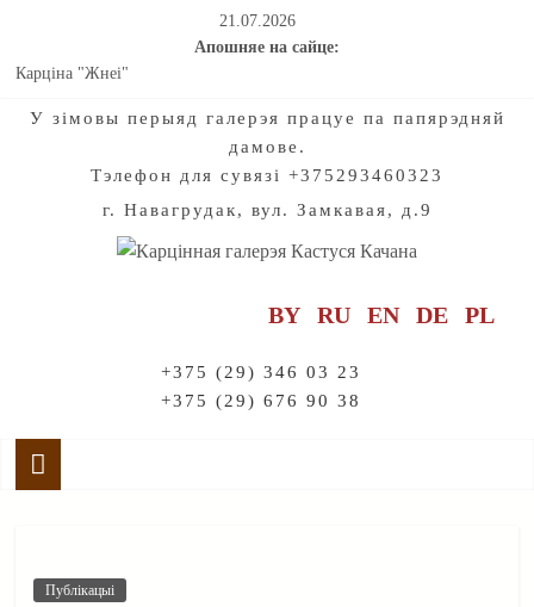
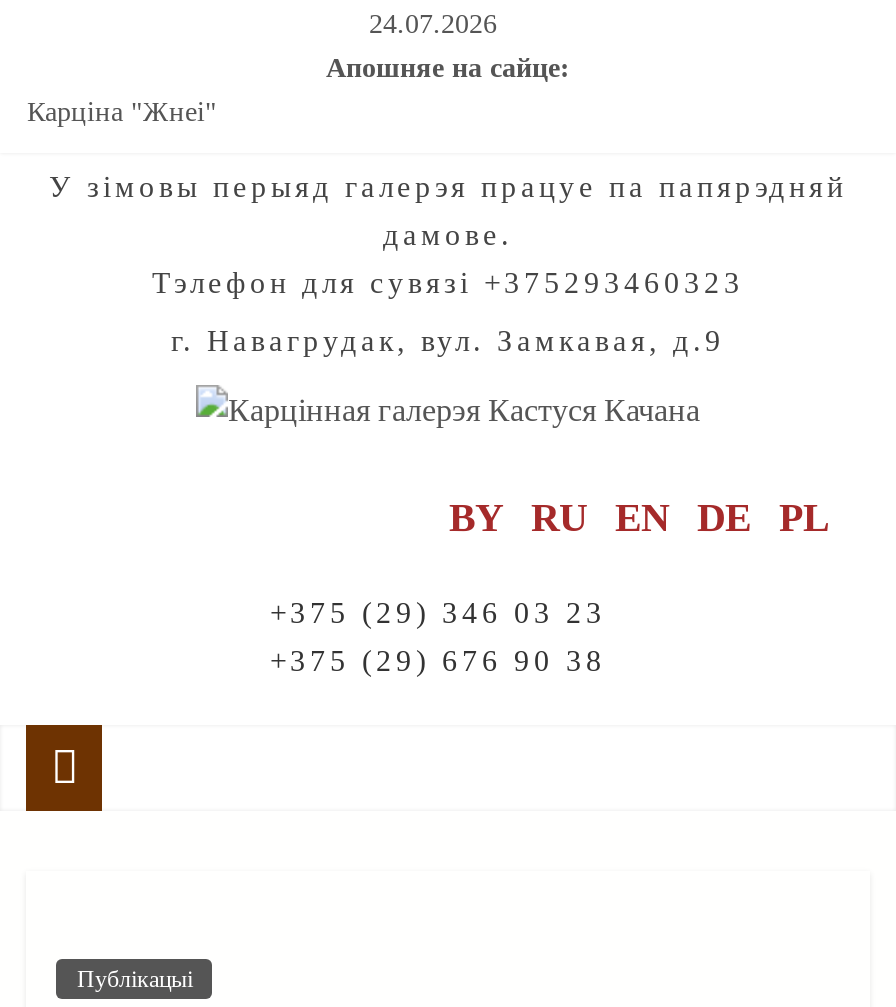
- 21.07.2026
+ 24.07.2026
